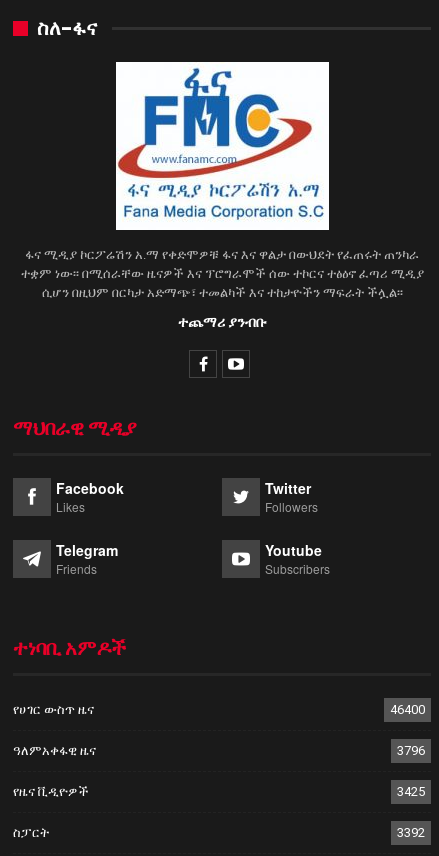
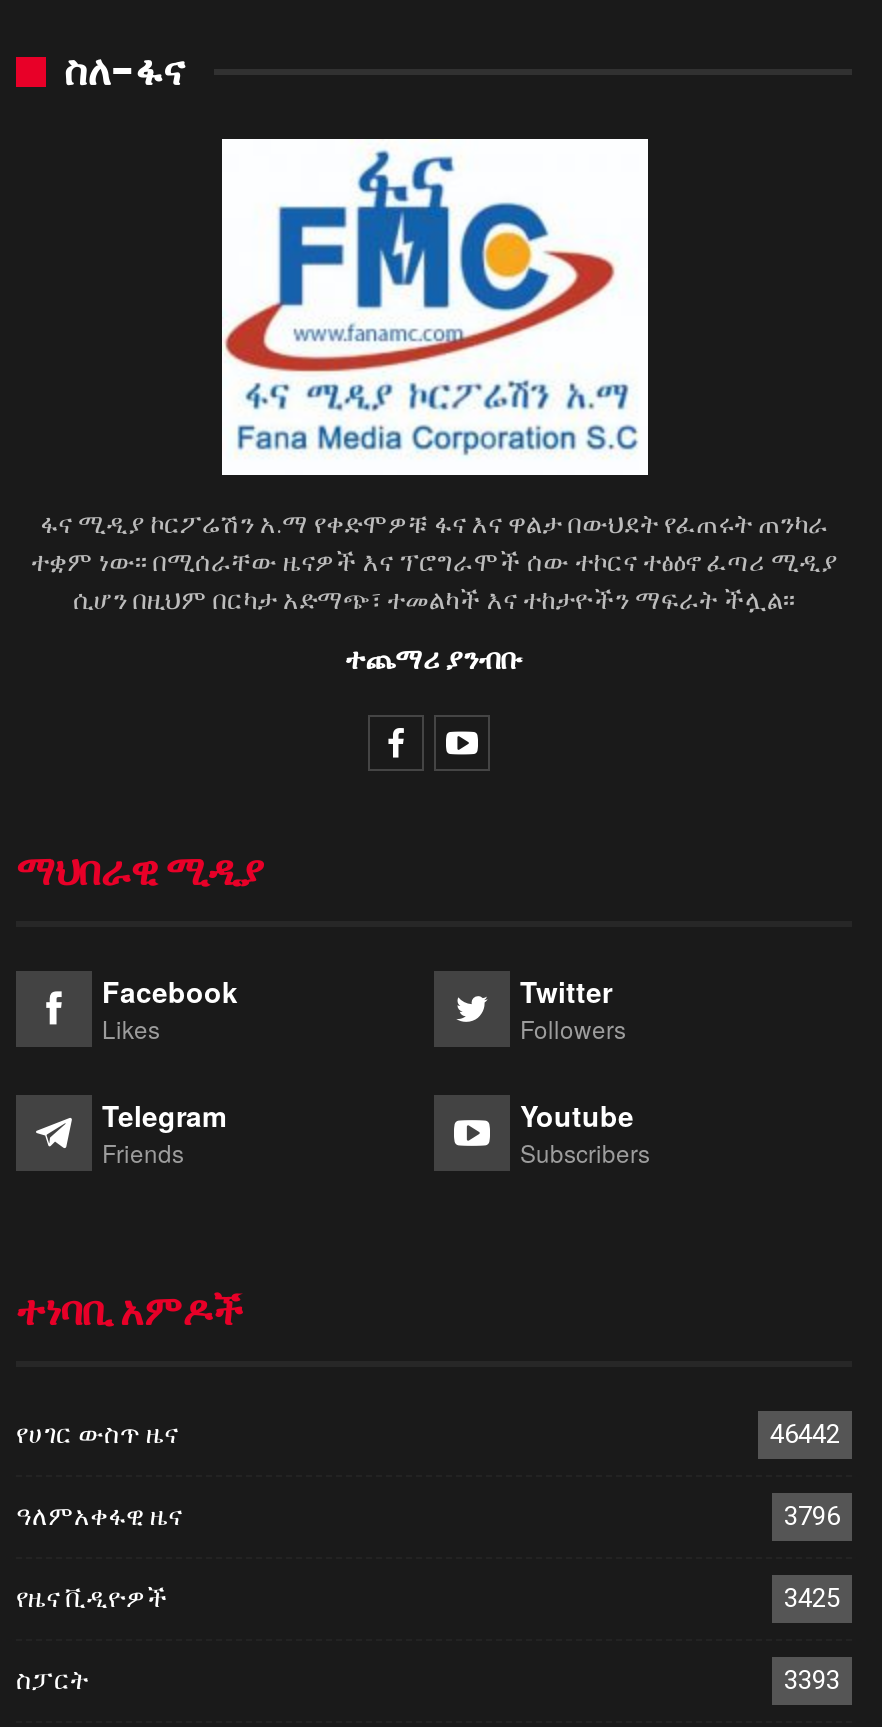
- 46400
+ 46442

- 3392
+ 3393
